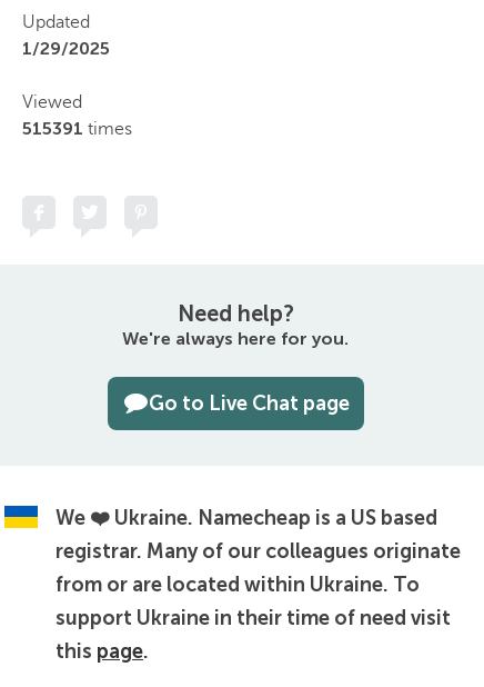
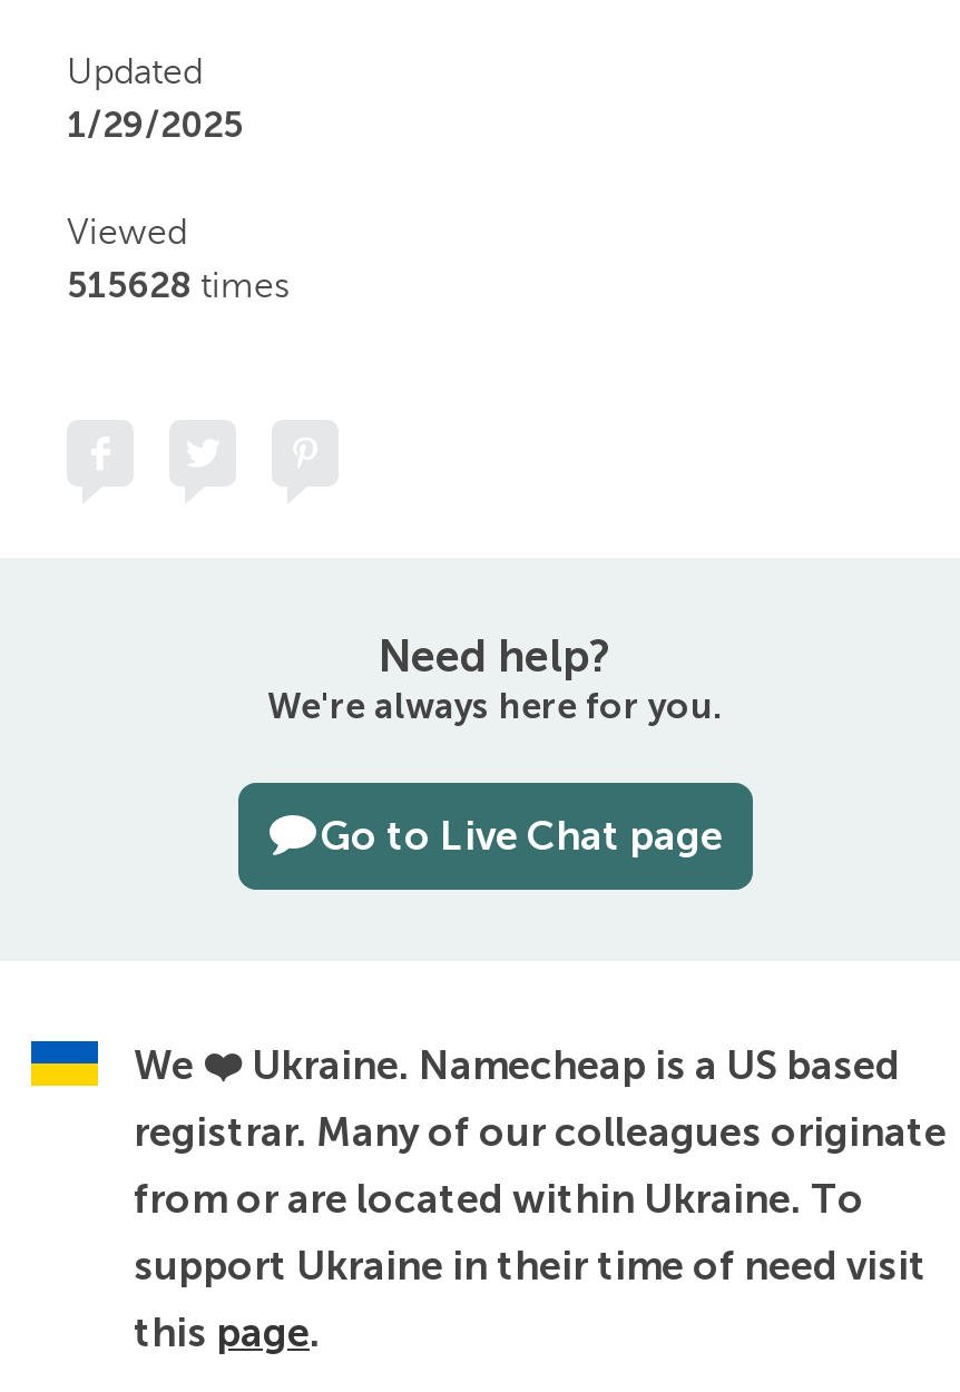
- 515391 times
+ 515628 times
